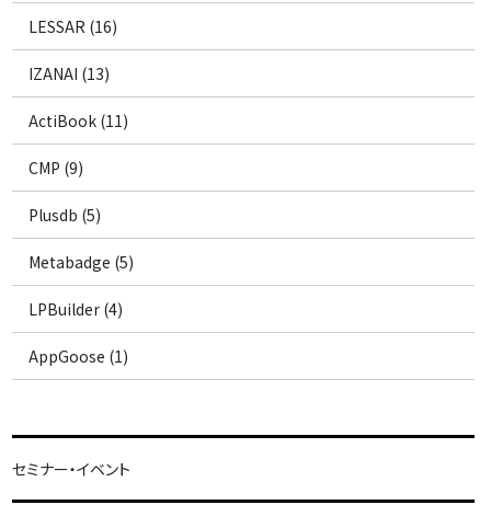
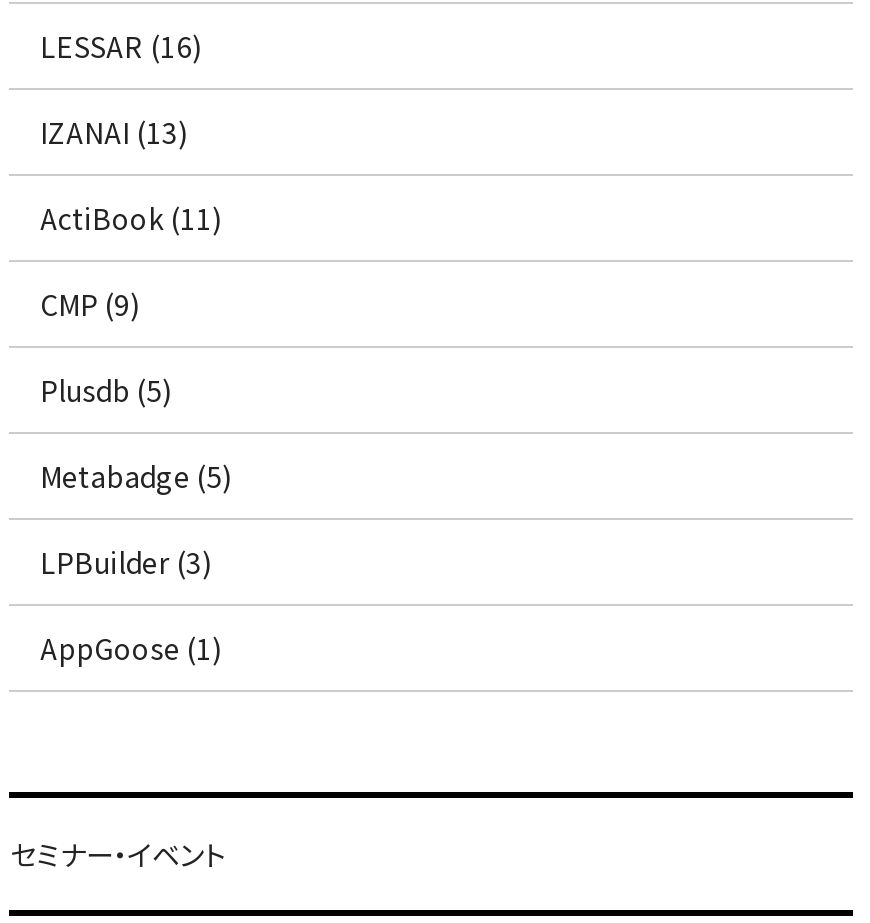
- LPBuilder (4)
+ LPBuilder (3)
